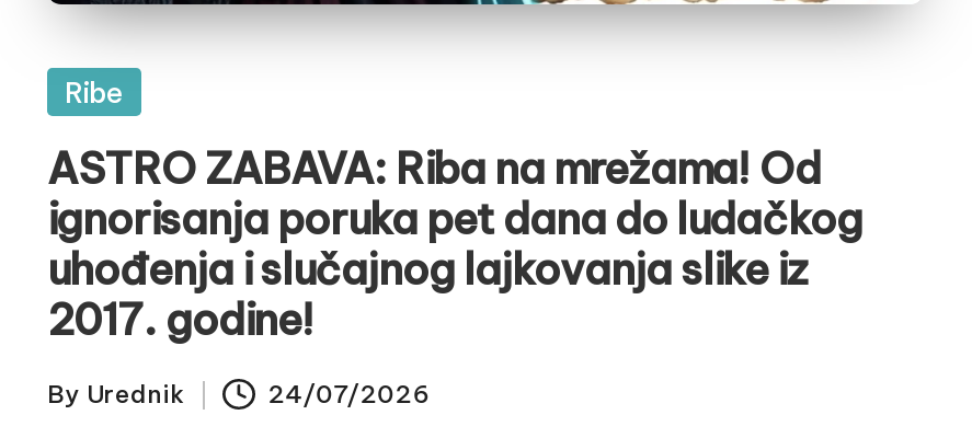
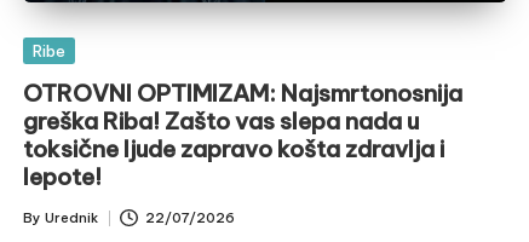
- ASTRO ZABAVA: Riba na mrežama! Od
- ignorisanja poruka pet dana do ludačkog
- uhođenja i slučajnog lajkovanja slike iz
- 2017. godine!
+ OTROVNI OPTIMIZAM: Najsmrtonosnija
+ greška Riba! Zašto vas slepa nada u
+ toksične ljude zapravo košta zdravlja i
+ lepote!

- 24/07/2026
+ 22/07/2026
